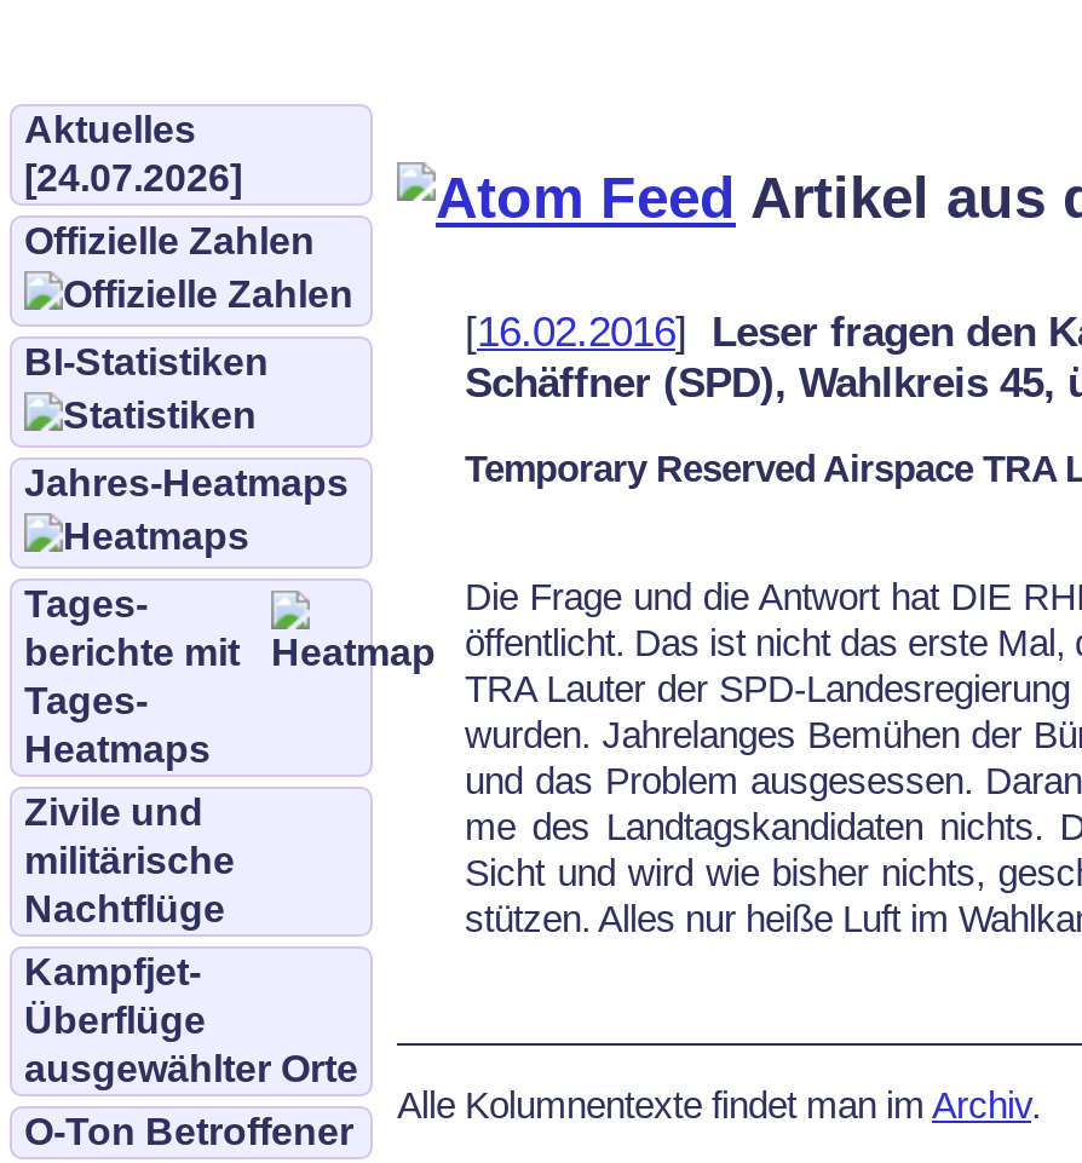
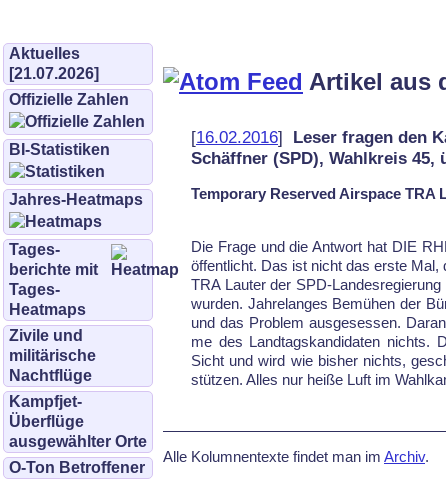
- [24.07.2026]
+ [21.07.2026]
